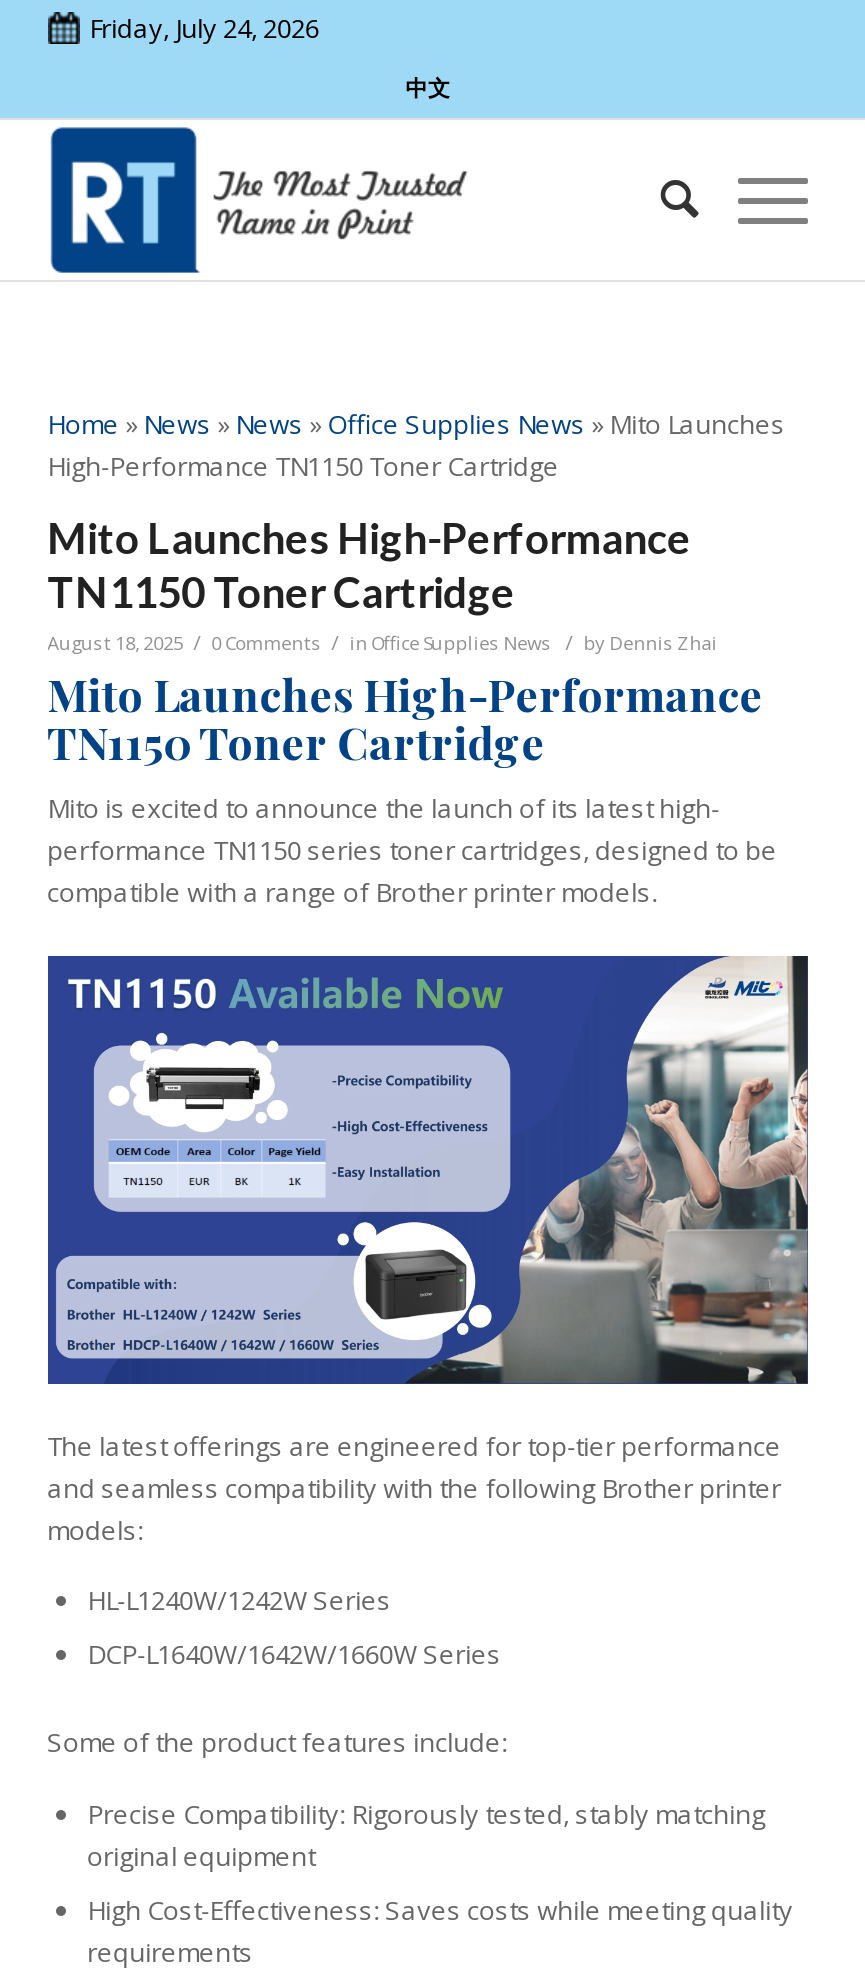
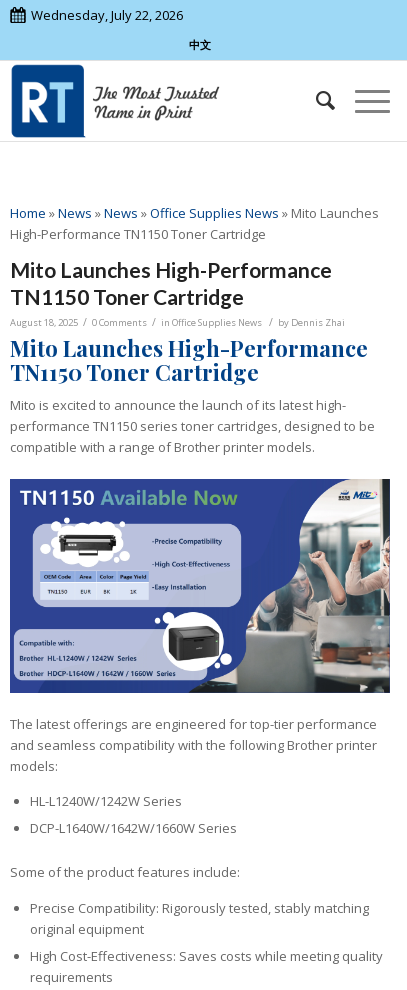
- Friday, July 24, 2026
+ Wednesday, July 22, 2026
